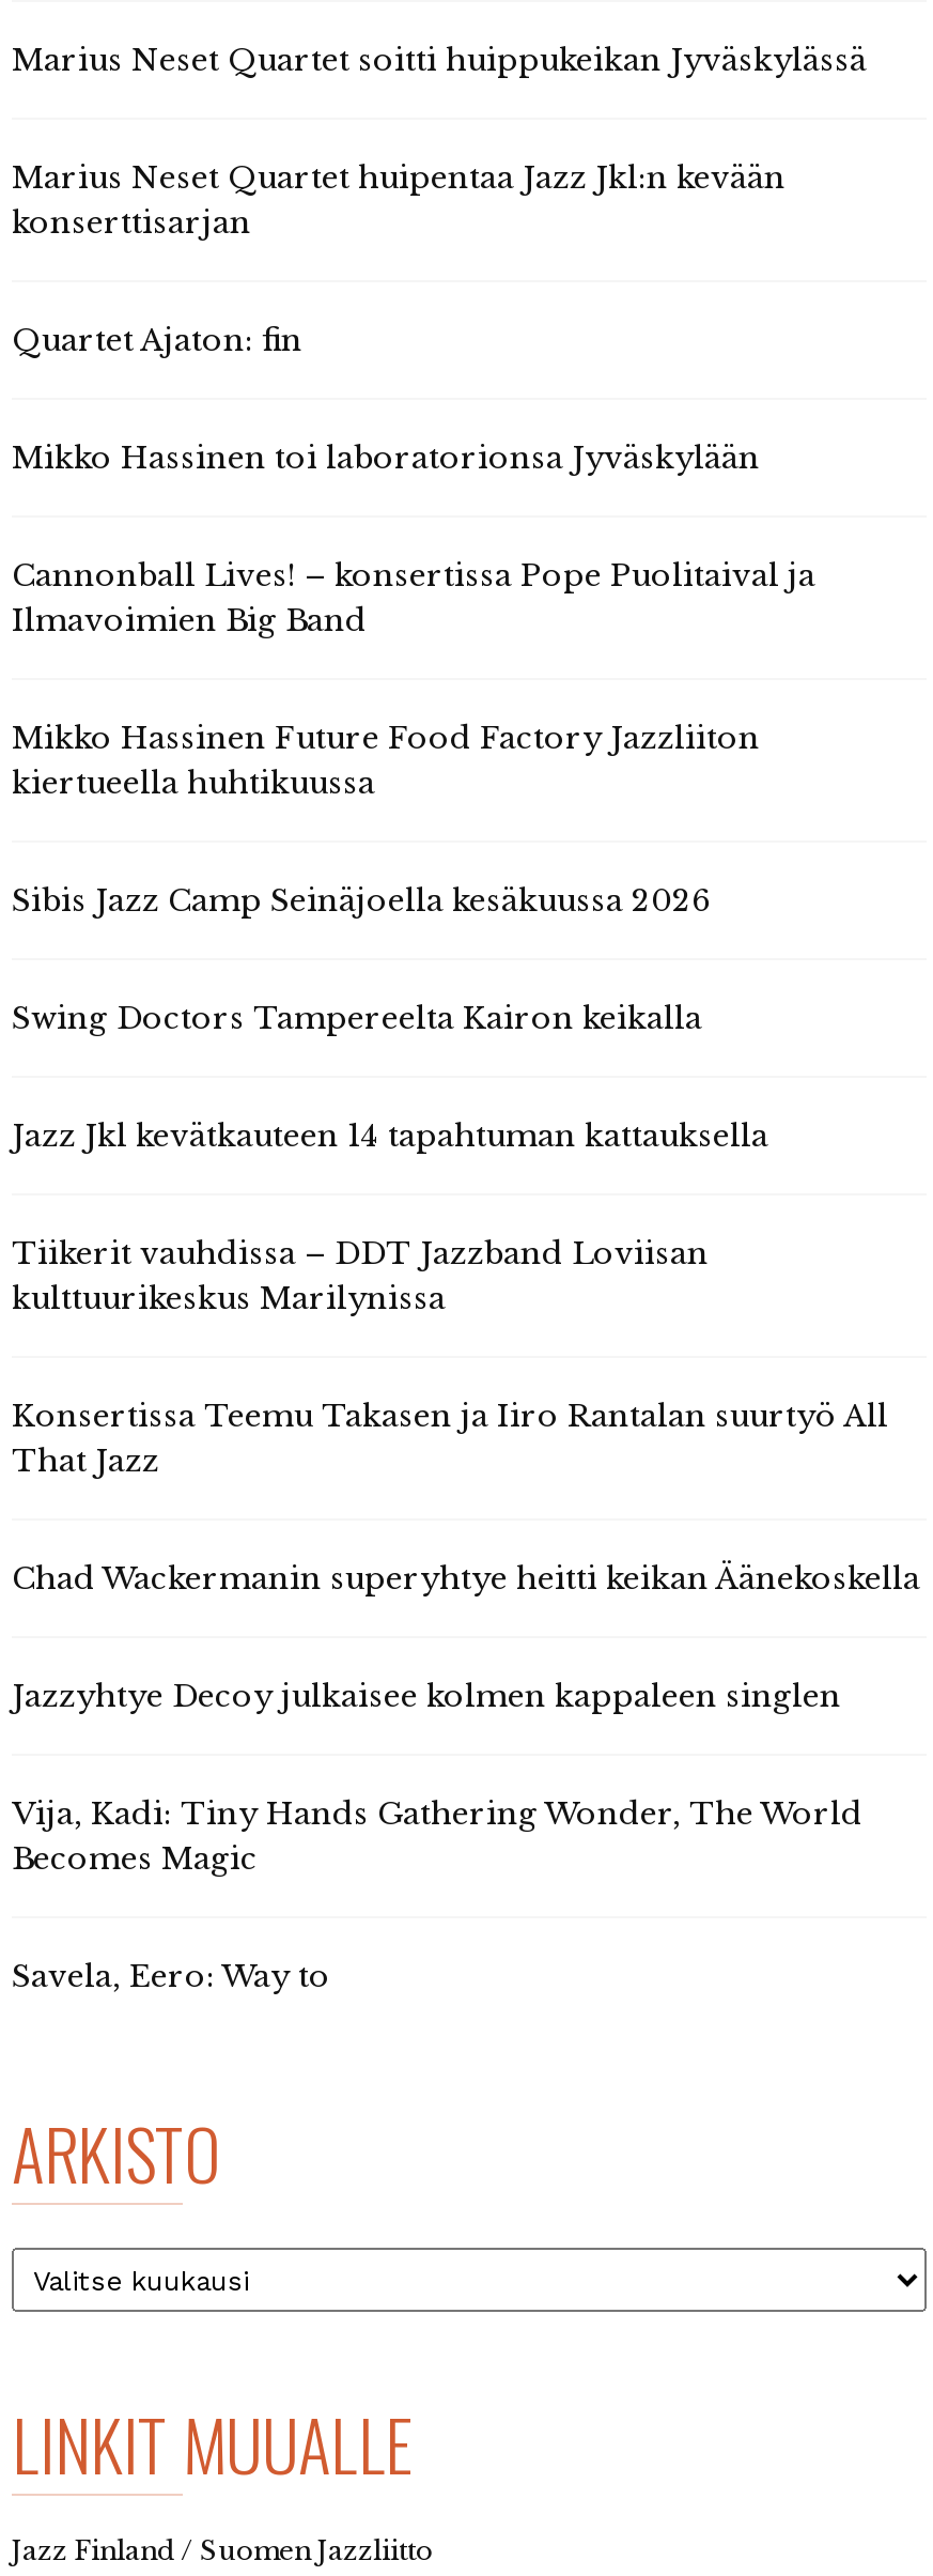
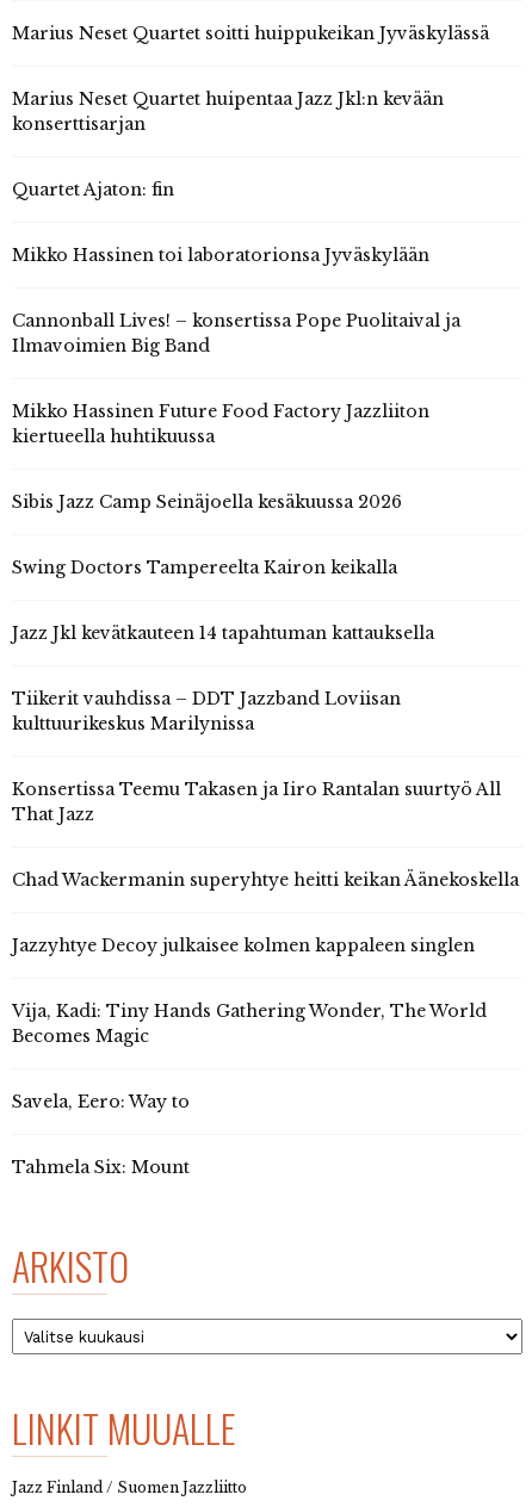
+ Tahmela Six: Mount
